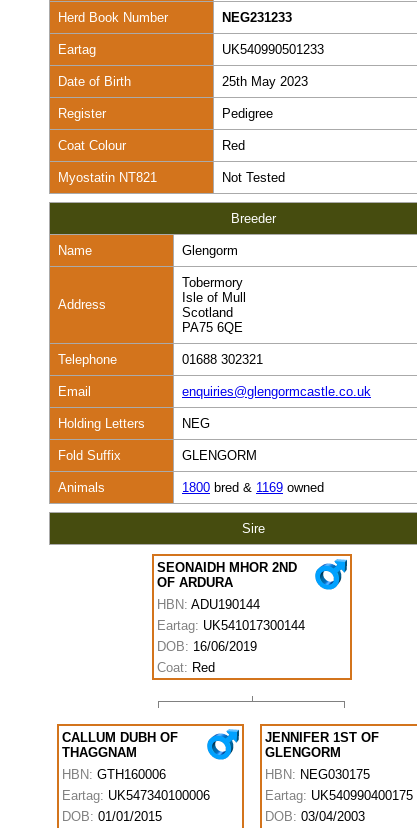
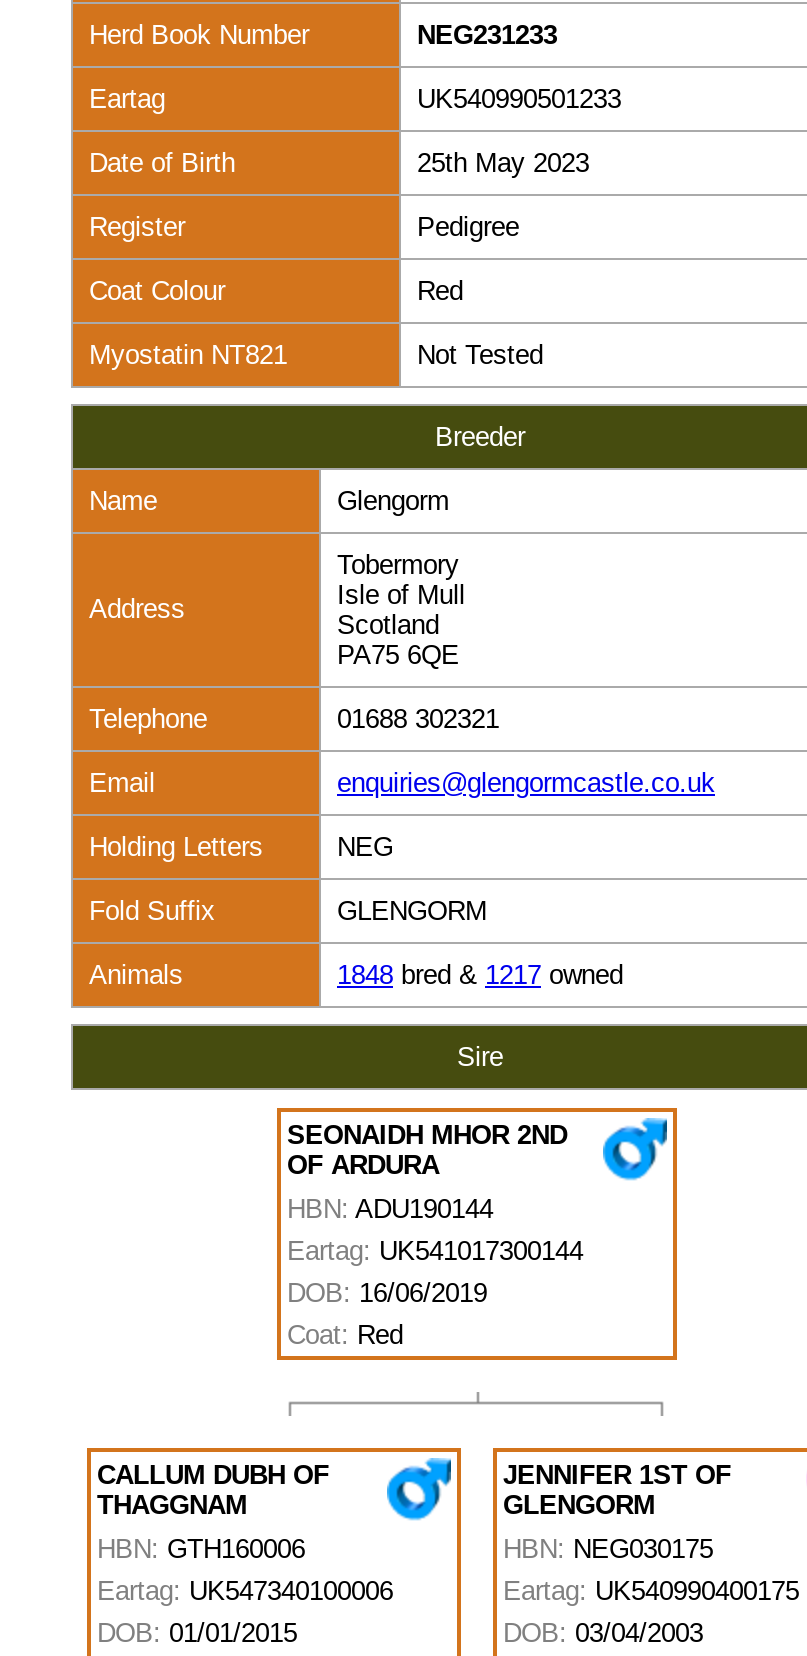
- 1800 bred & 1169 owned
+ 1848 bred & 1217 owned
